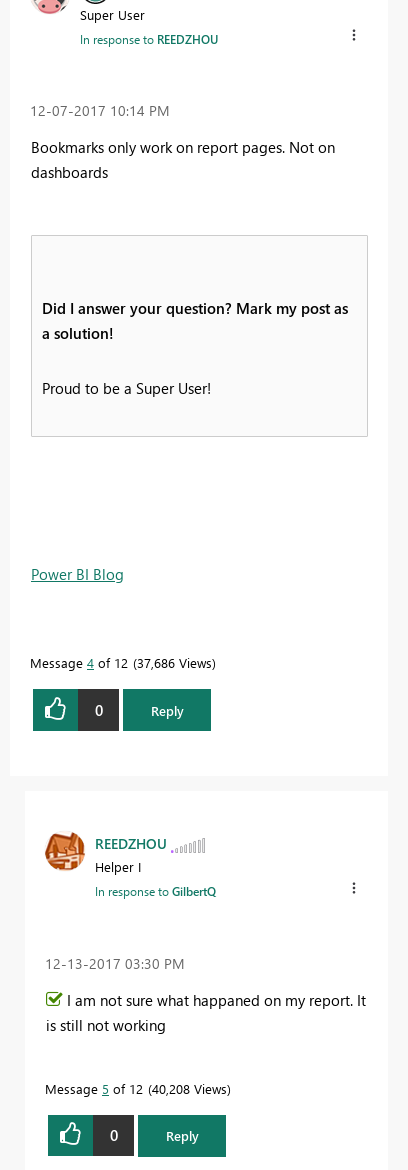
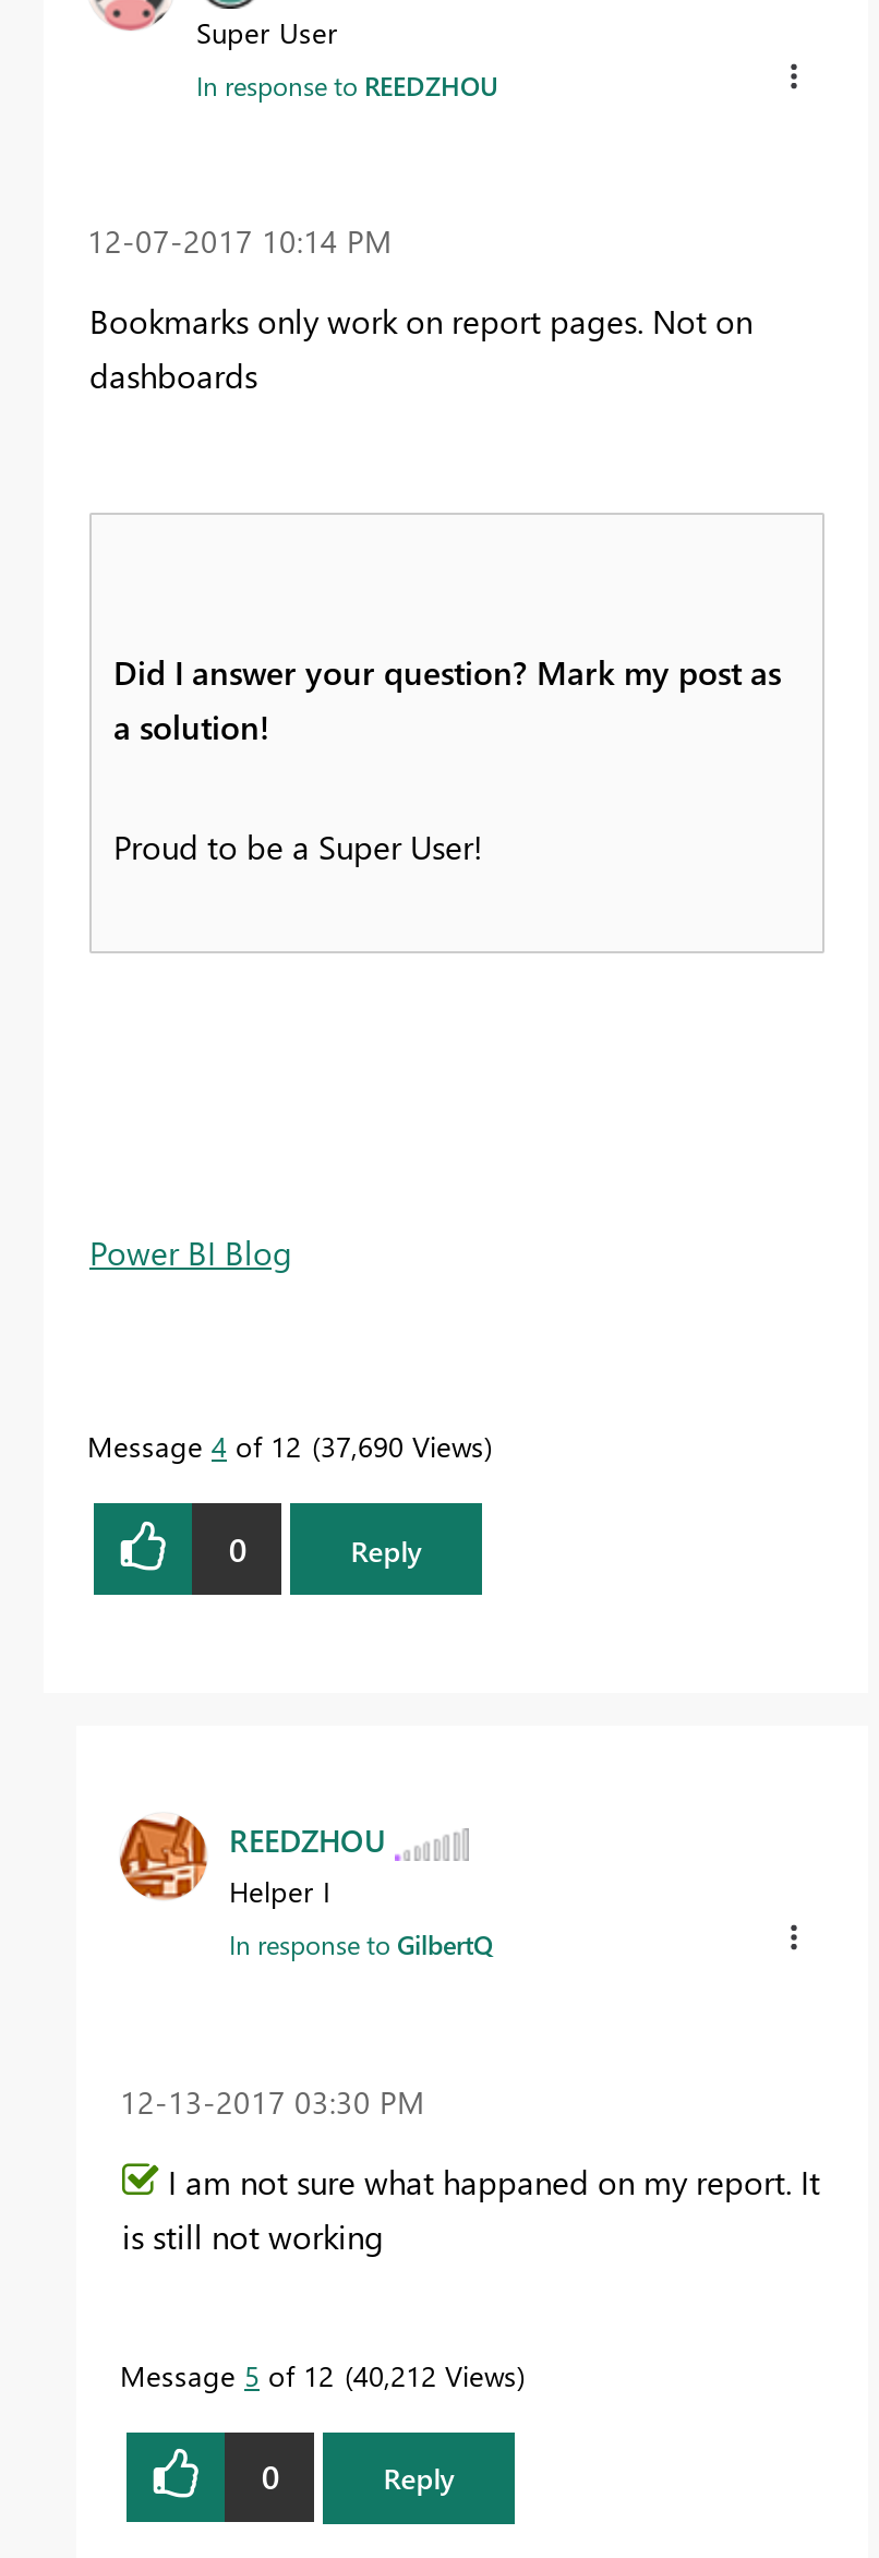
- Message 4 of 12 37,686 Views
+ Message 4 of 12 37,690 Views

- Message 5 of 12 40,208 Views
+ Message 5 of 12 40,212 Views
